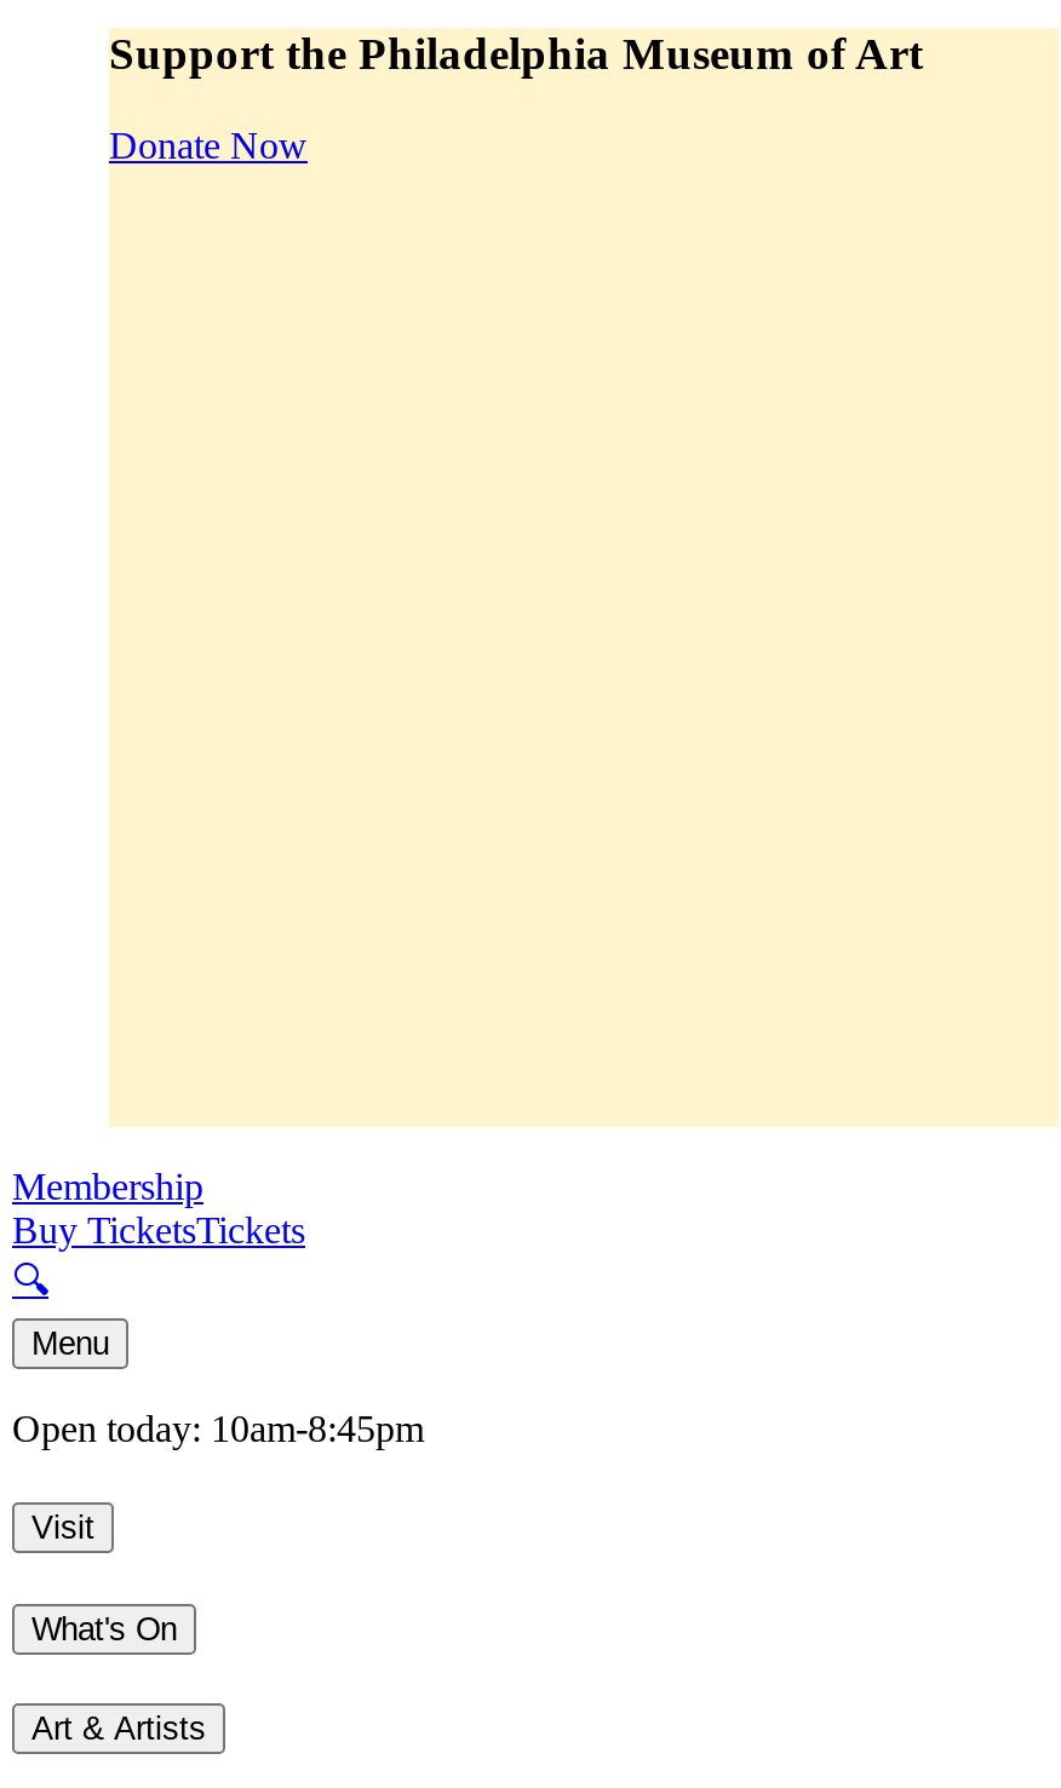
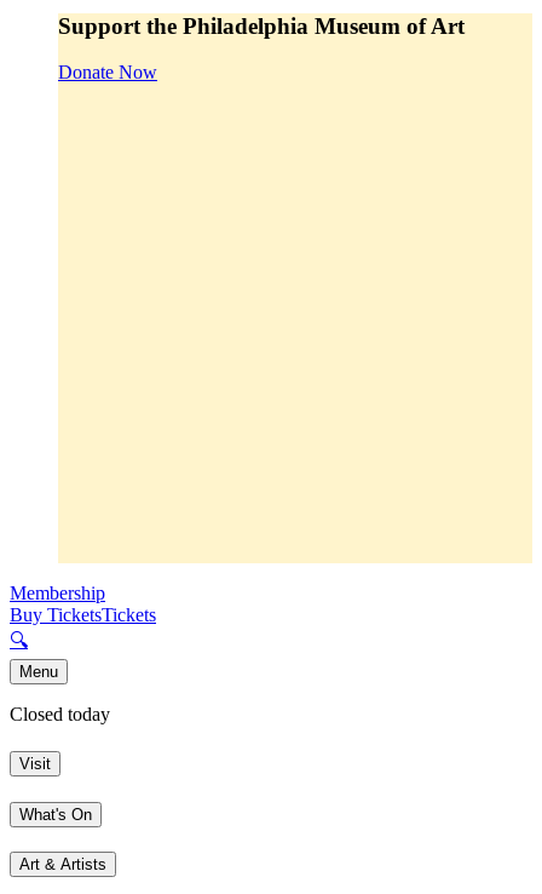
- Open today: 10am-8:45pm
+ Closed today
